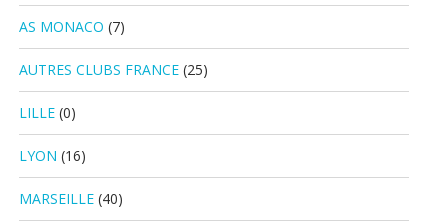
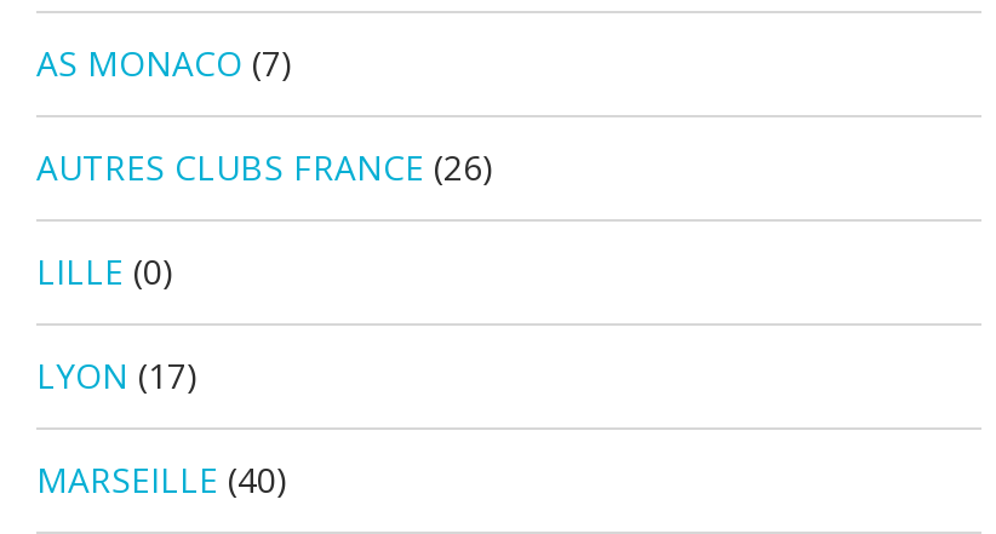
- AUTRES CLUBS FRANCE (25)
+ AUTRES CLUBS FRANCE (26)

- LYON (16)
+ LYON (17)
